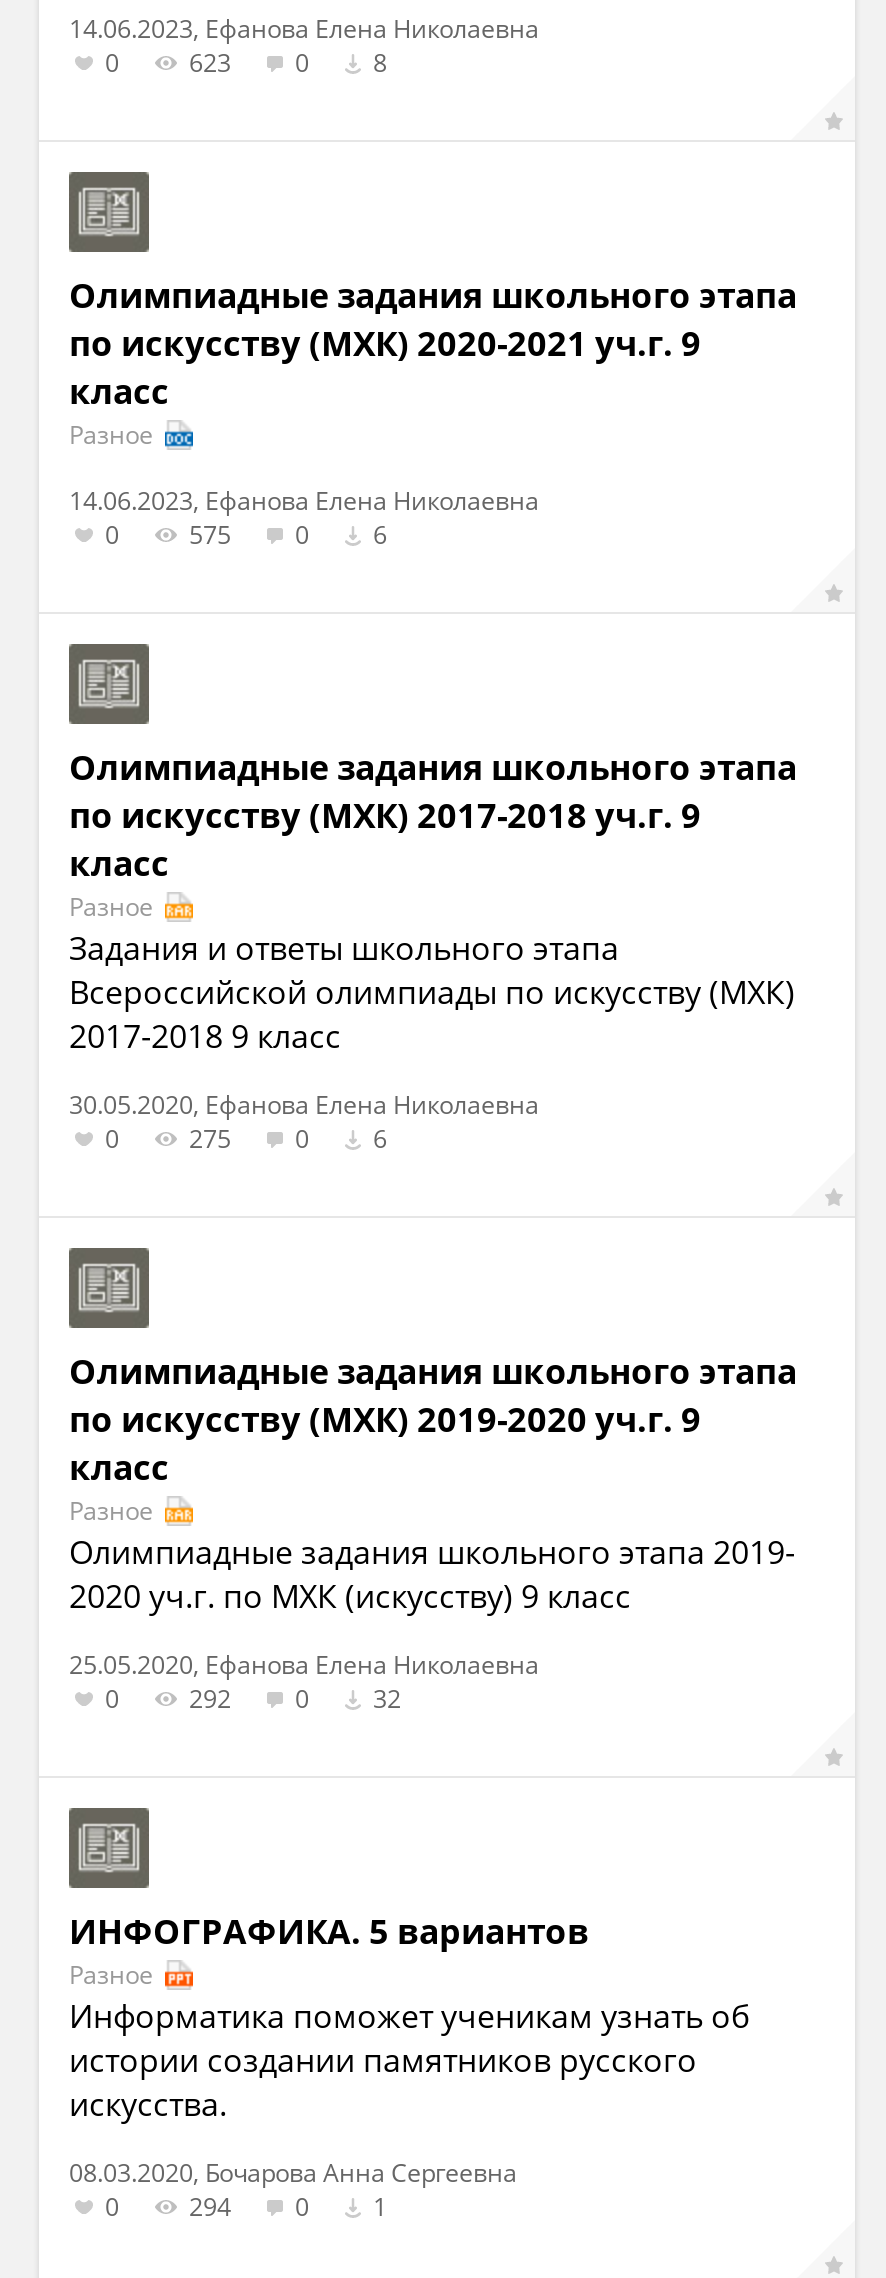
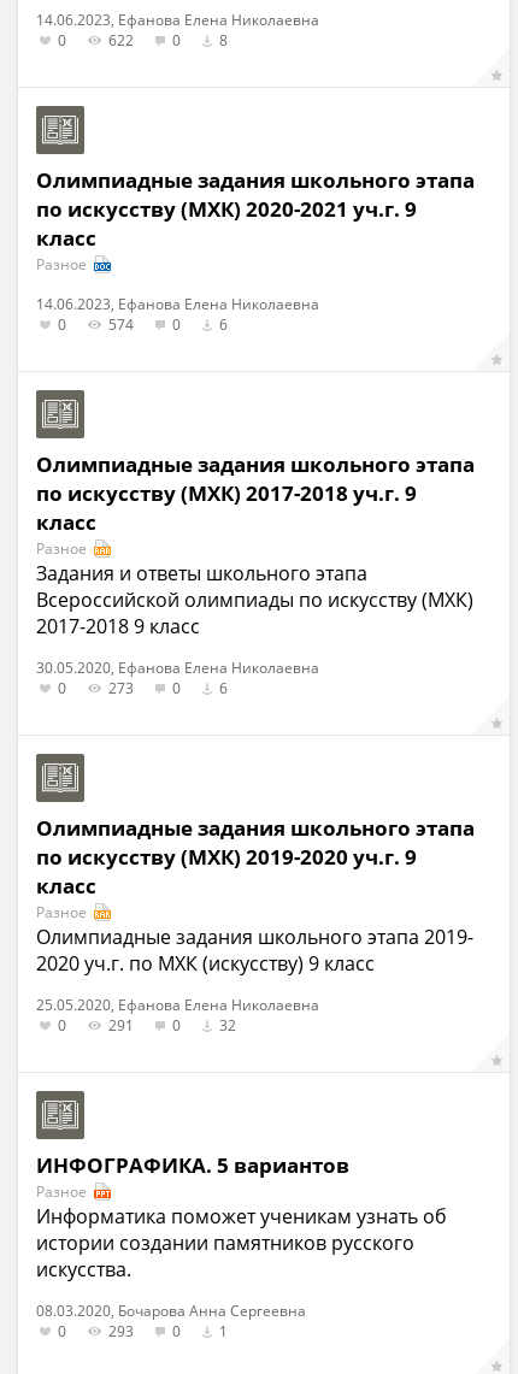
- 0 623 0 8
+ 0 622 0 8

- 0 575 0 6
+ 0 574 0 6

- 0 275 0 6
+ 0 273 0 6

- 0 292 0 32
+ 0 291 0 32

- 0 294 0 1
+ 0 293 0 1
